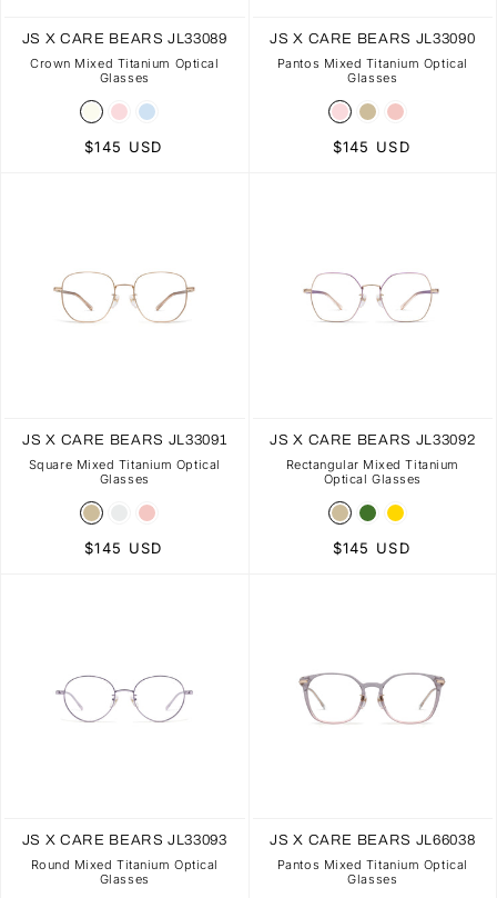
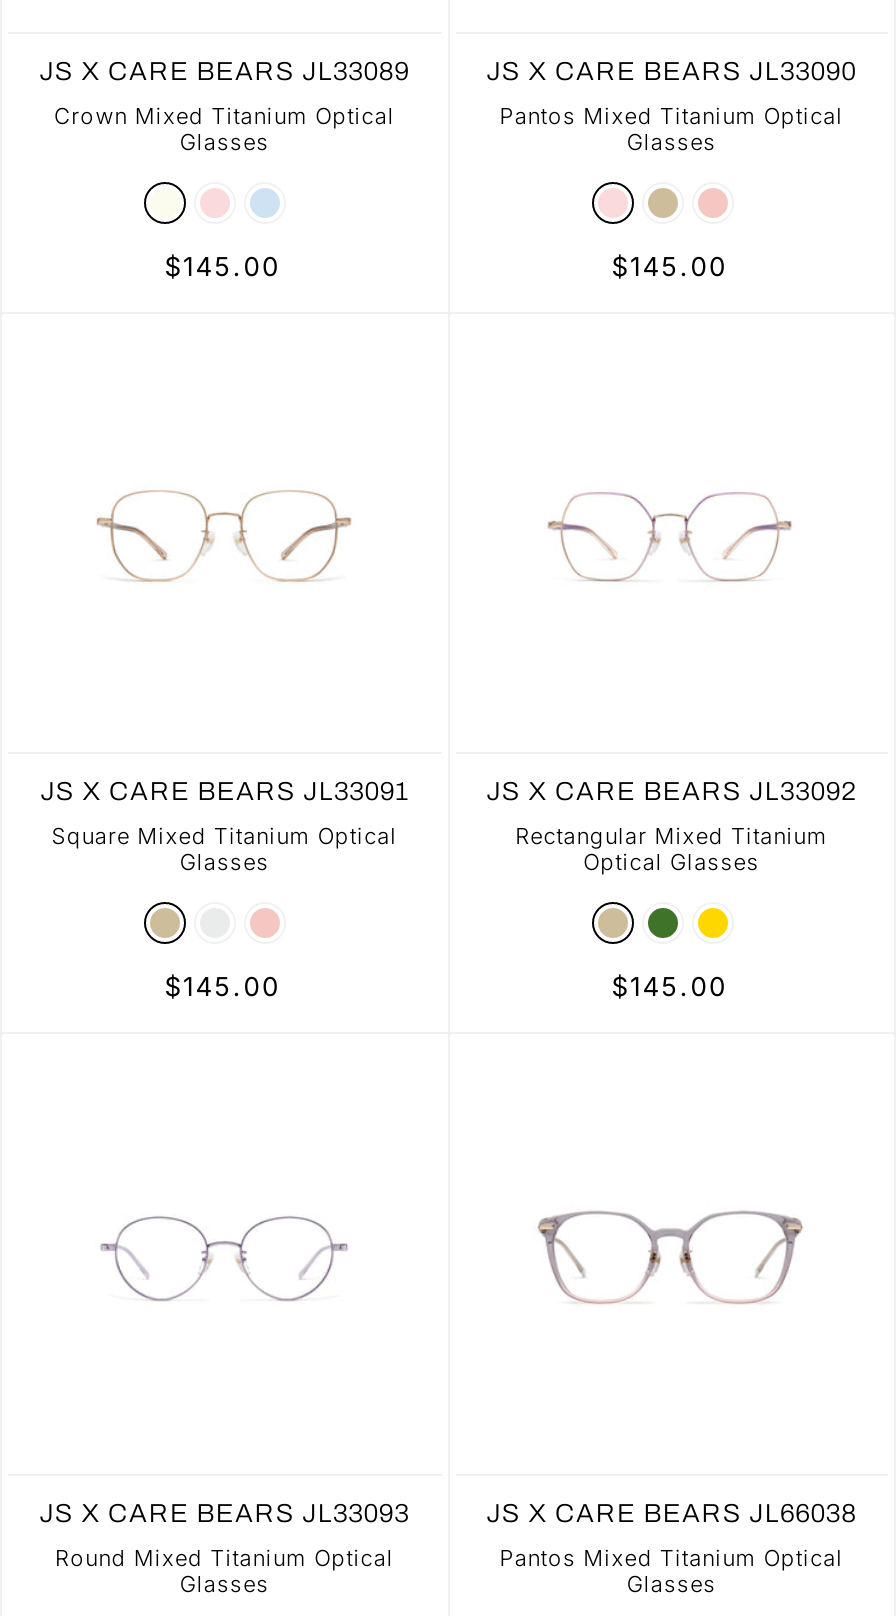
- $145 USD
+ $145.00

- $145 USD
+ $145.00

- $145 USD
+ $145.00

- $145 USD
+ $145.00
